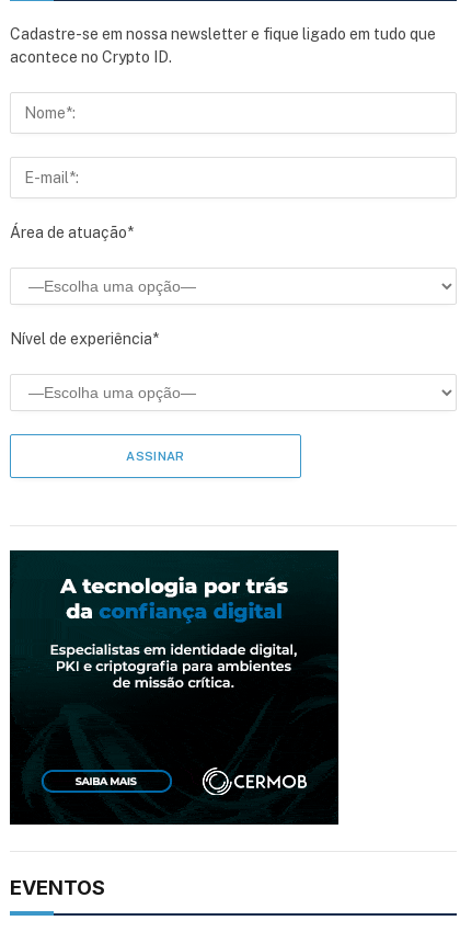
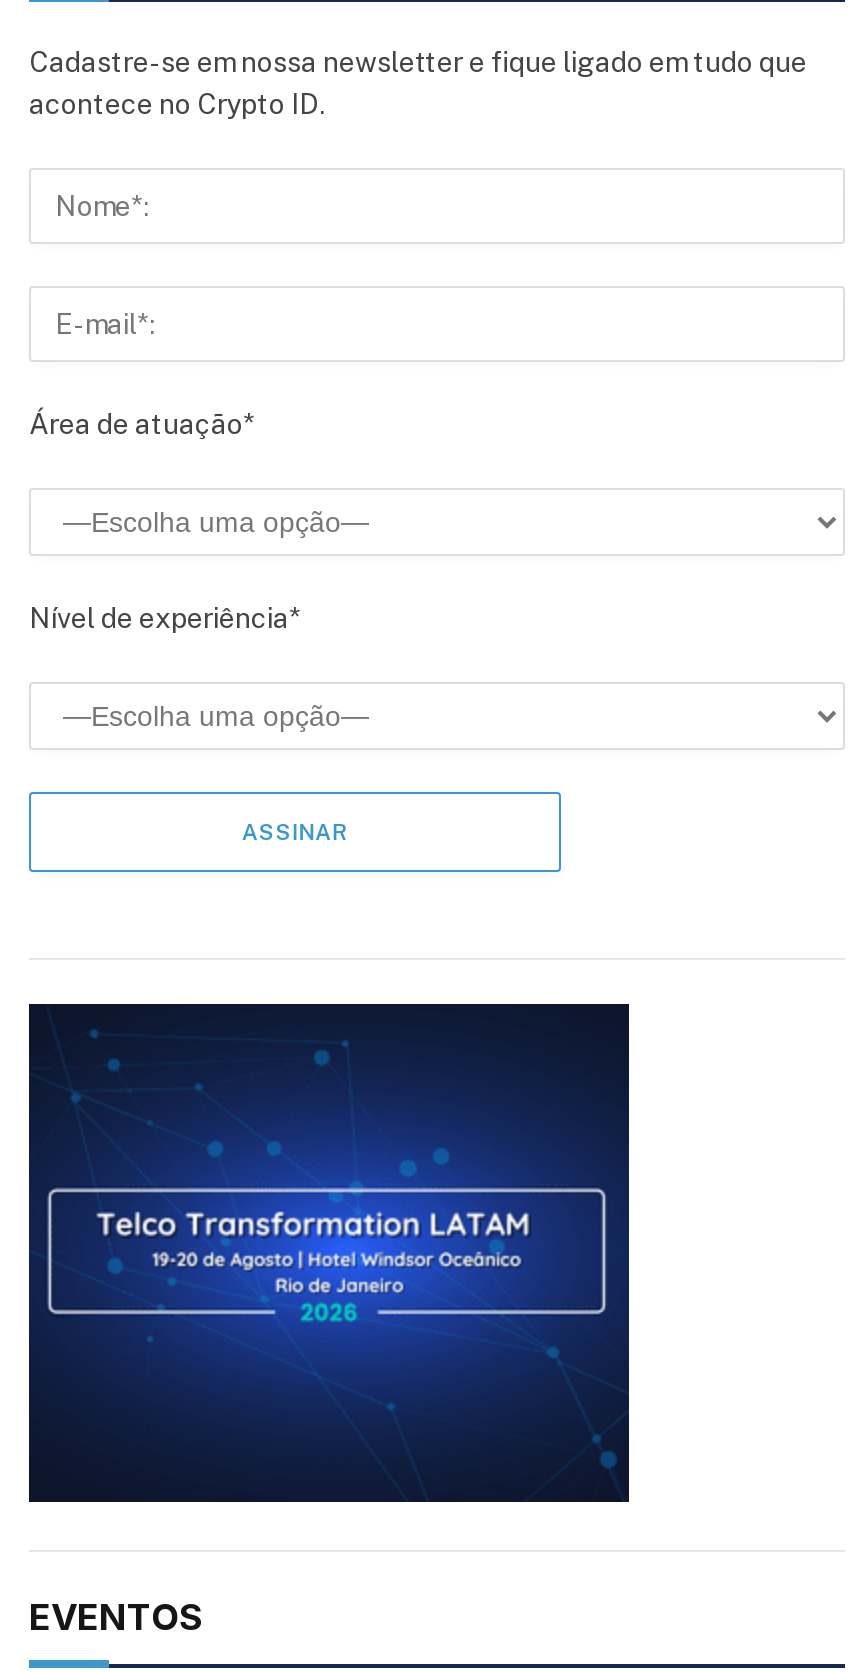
- [image]
+ [image]
